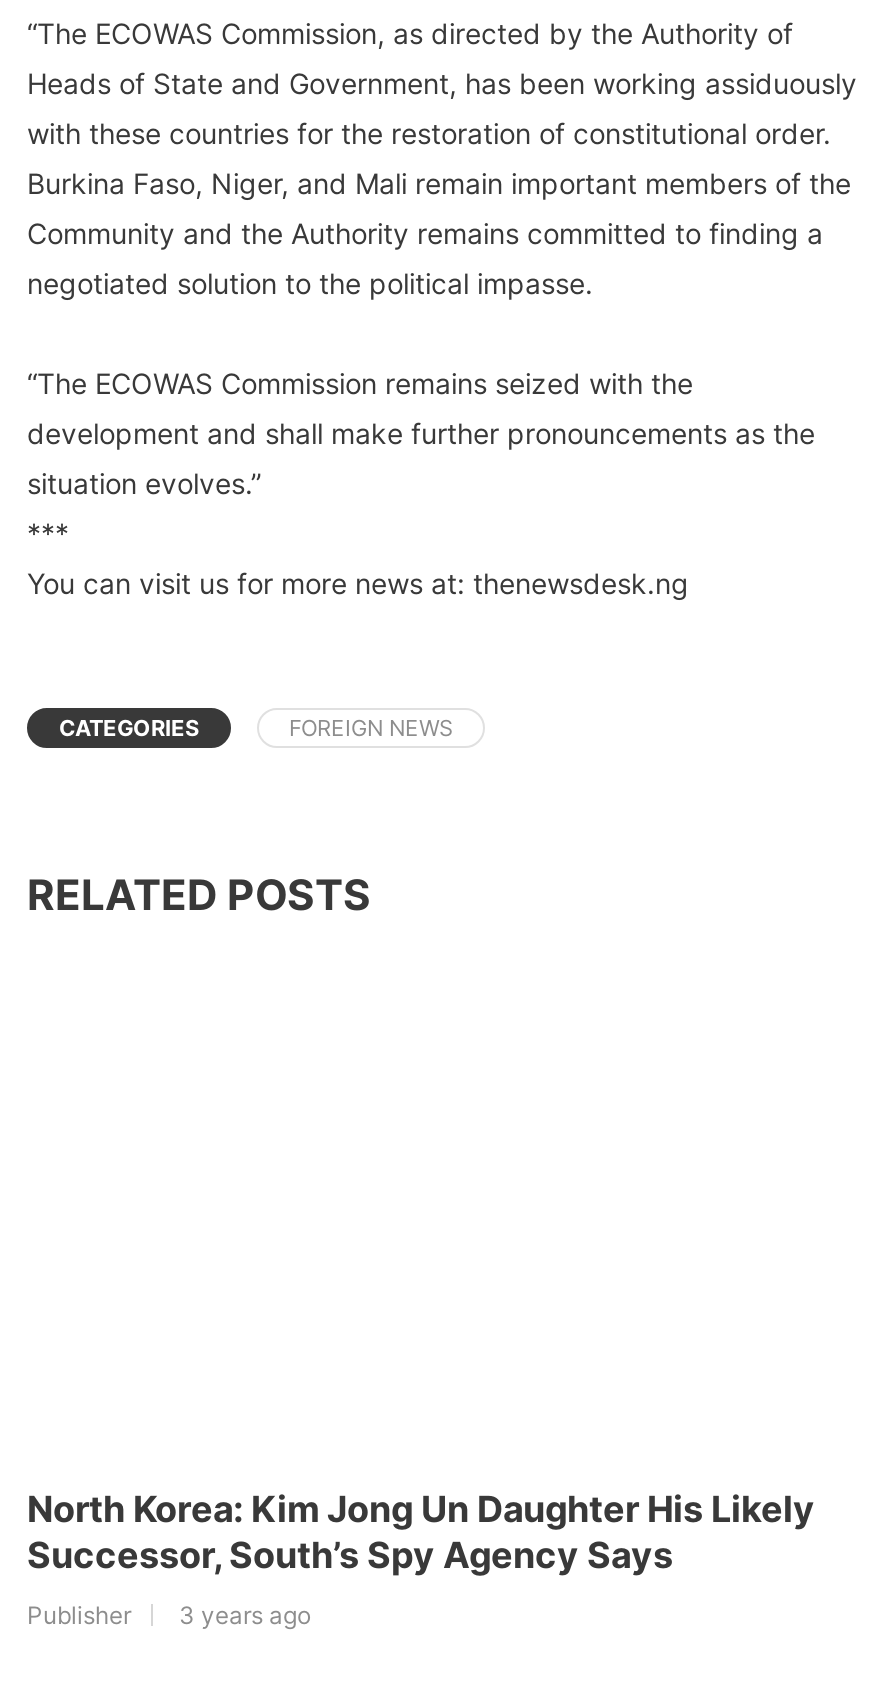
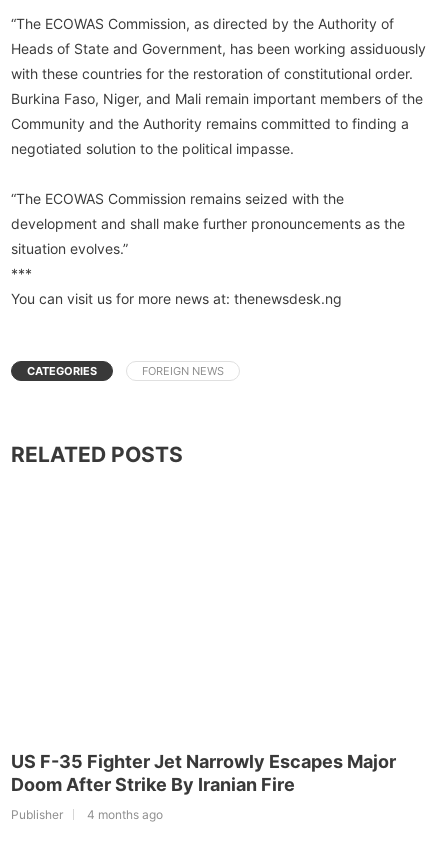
- North Korea: Kim Jong Un Daughter His Likely
- Successor, South’s Spy Agency Says
+ US F-35 Fighter Jet Narrowly Escapes Major
+ Doom After Strike By Iranian Fire

- Publisher 3 years ago
+ Publisher 4 months ago
